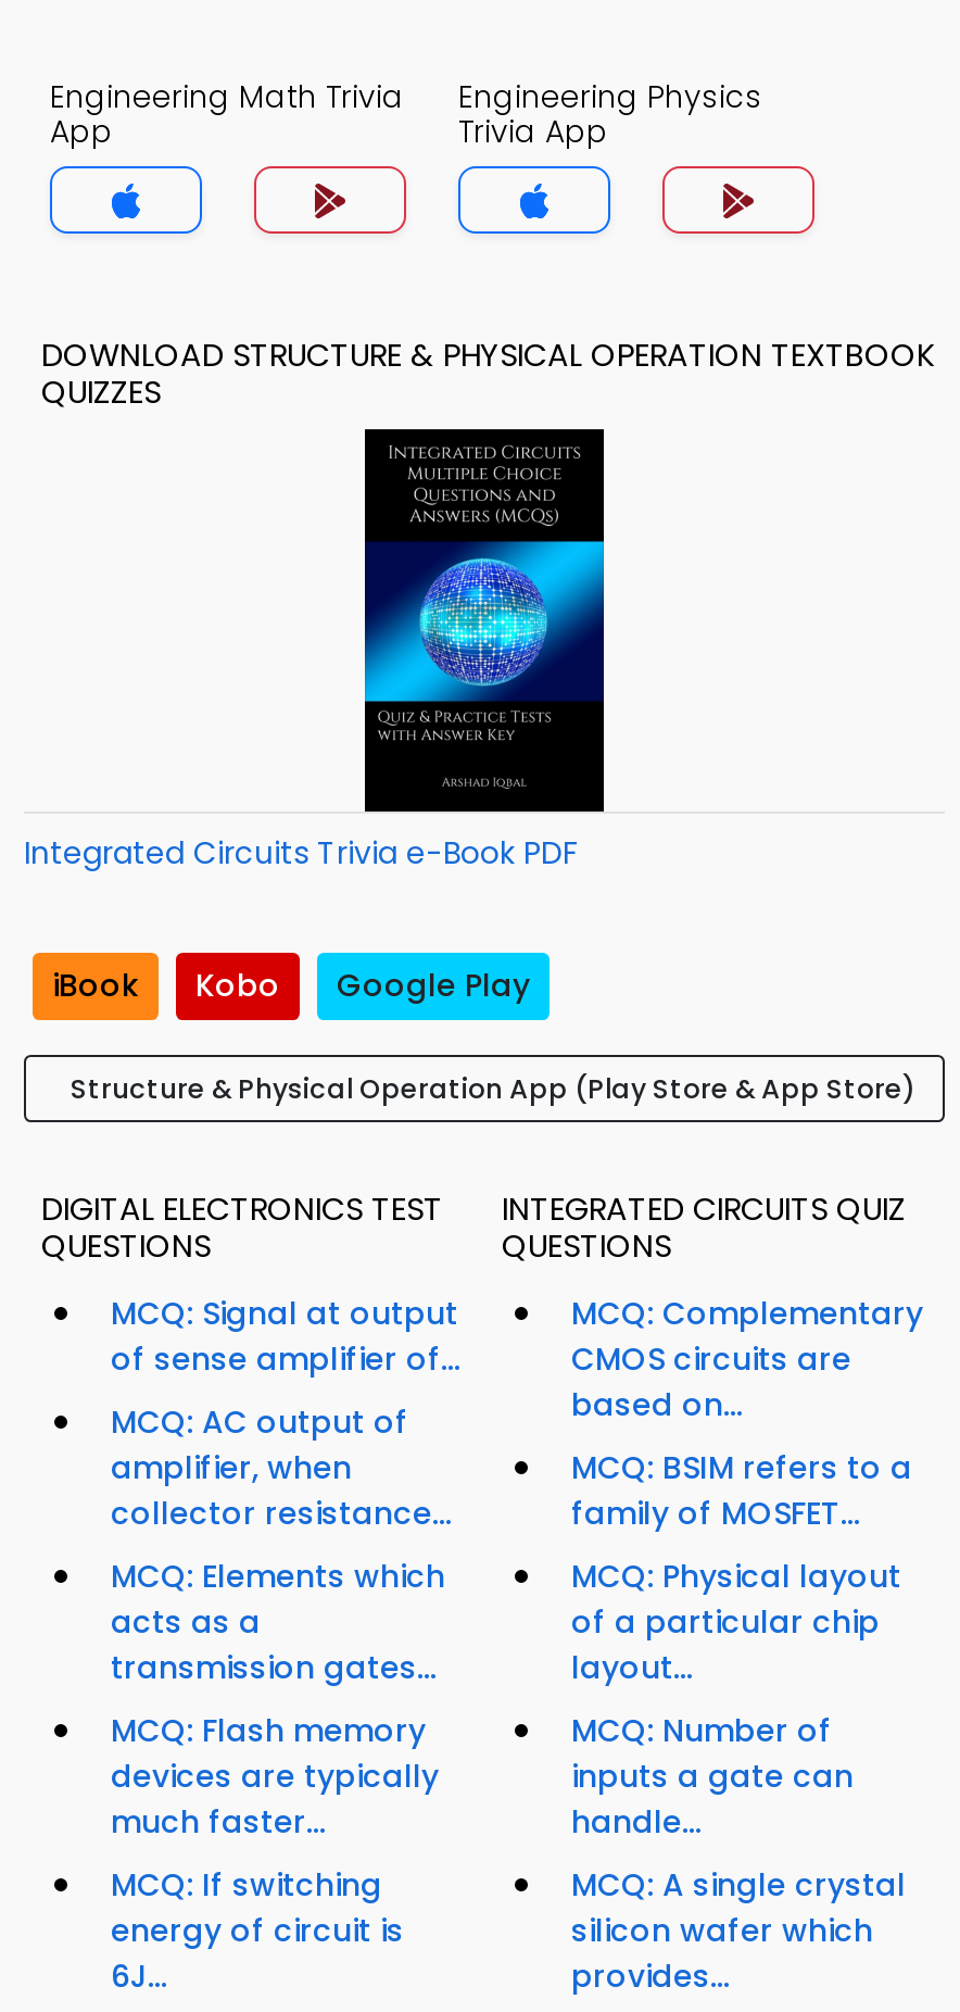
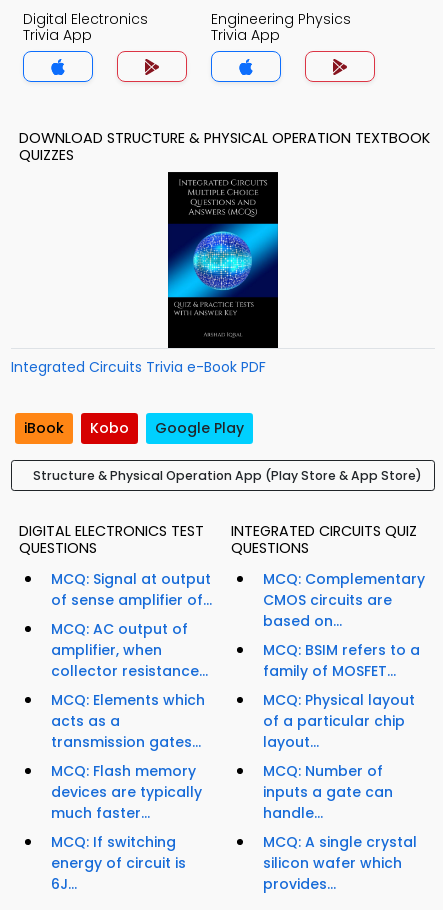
- Engineering Math Trivia
- App
+ Digital Electronics
+ Trivia App
